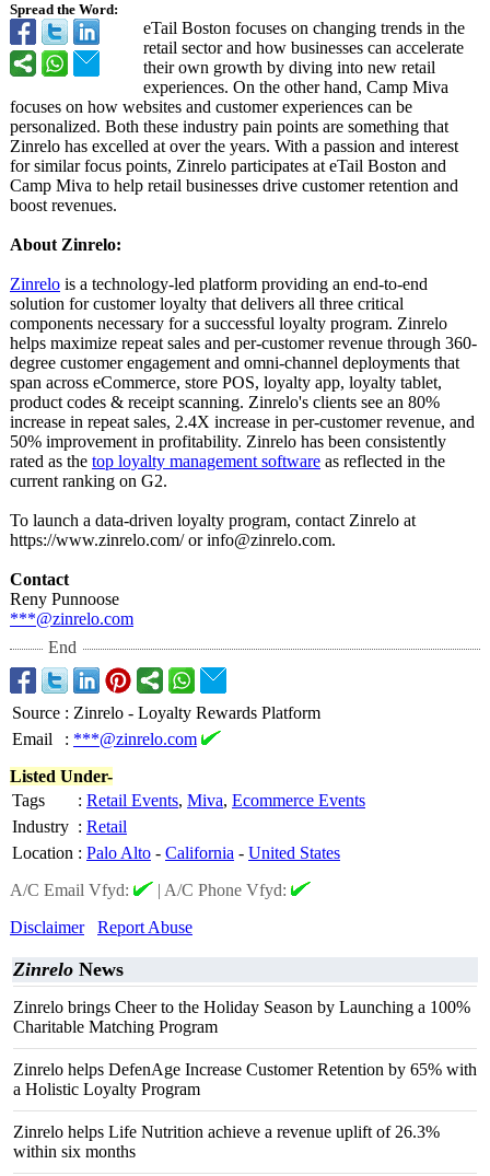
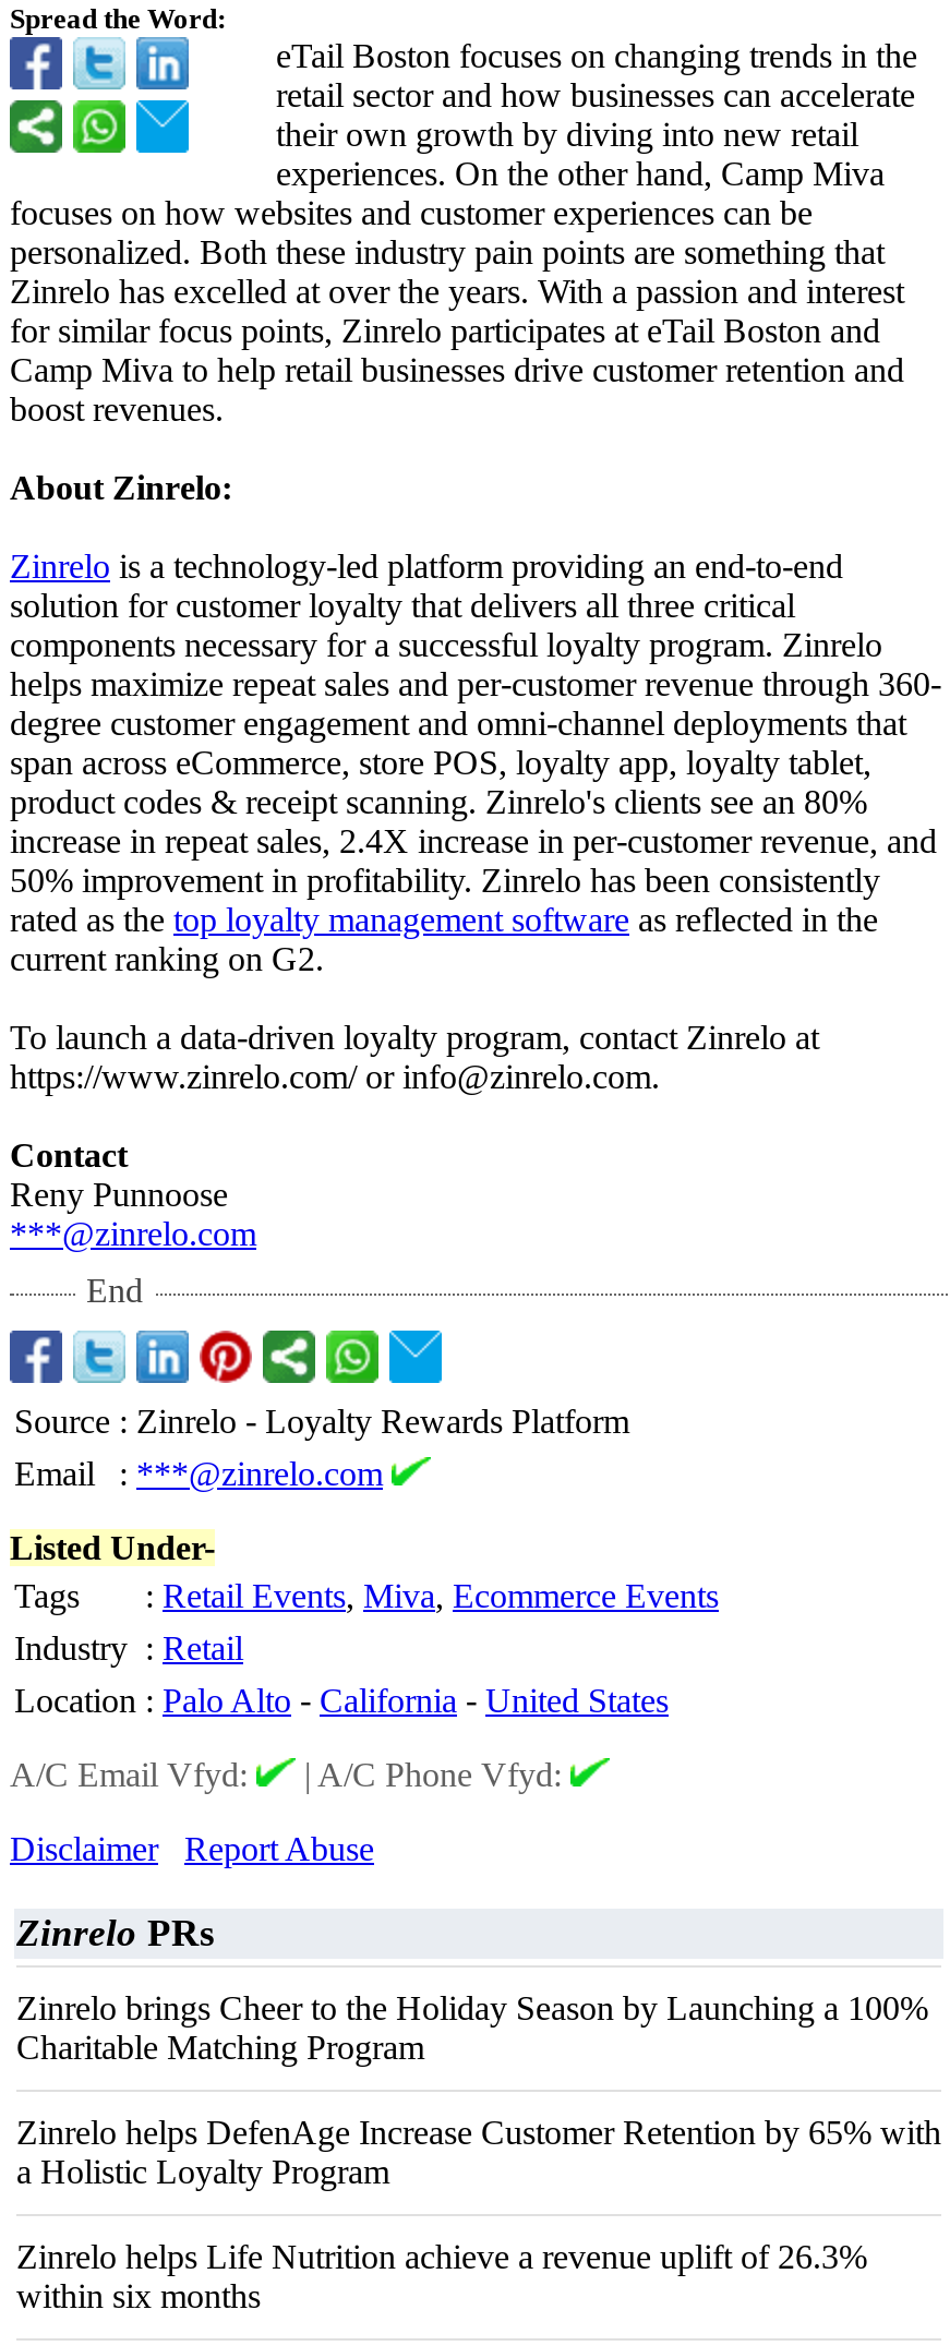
- Zinrelo News
+ Zinrelo PRs
